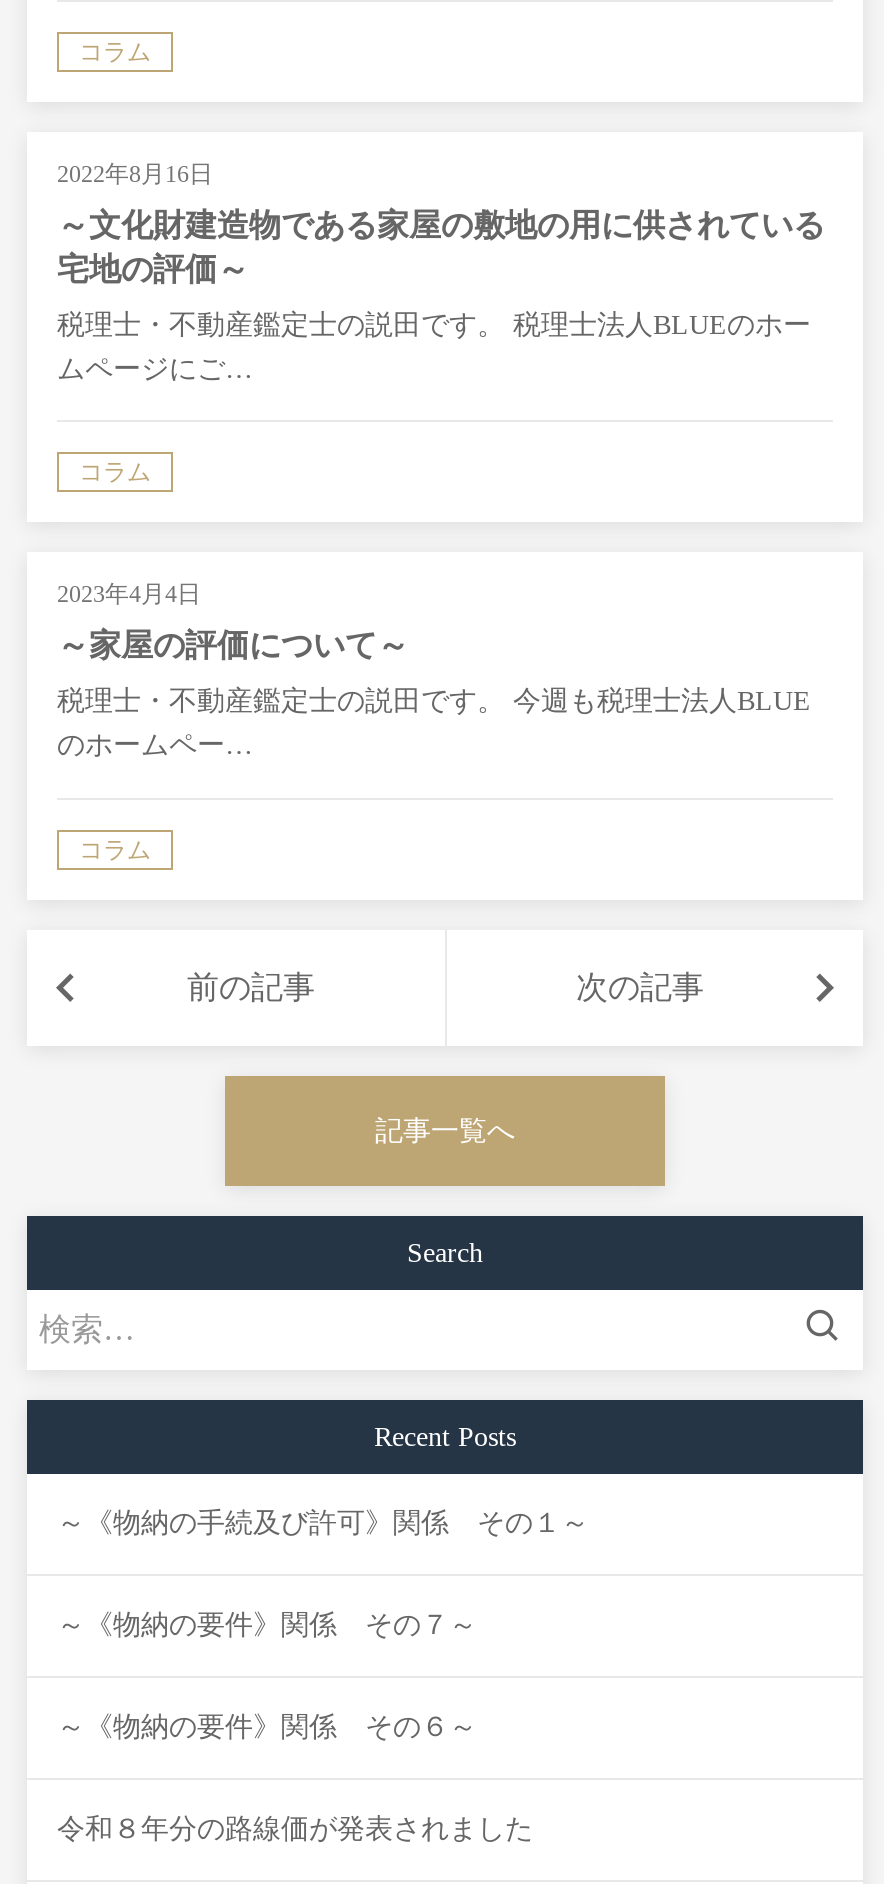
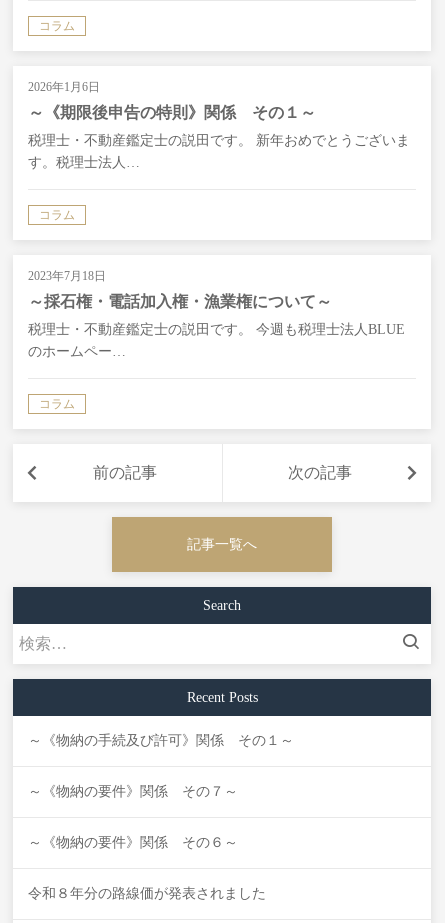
- 2022年8月16日
+ 2026年1月6日

- ～文化財建造物である家屋の敷地の用に供されている
- 宅地の評価～
+ ～《期限後申告の特則》関係 その１～

- 税理士・不動産鑑定士の説田です。 税理士法人BLUEのホー
+ 税理士・不動産鑑定士の説田です。 新年おめでとうございま

- ムページにご…
+ す。税理士法人…

- 2023年4月4日
+ 2023年7月18日

- ～家屋の評価について～
+ ～採石権・電話加入権・漁業権について～
